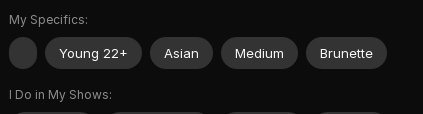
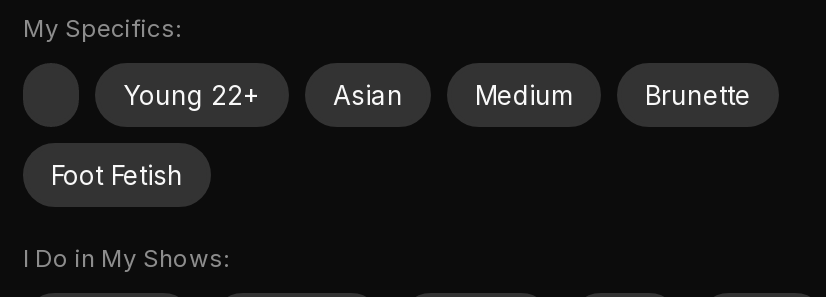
+ Foot Fetish
